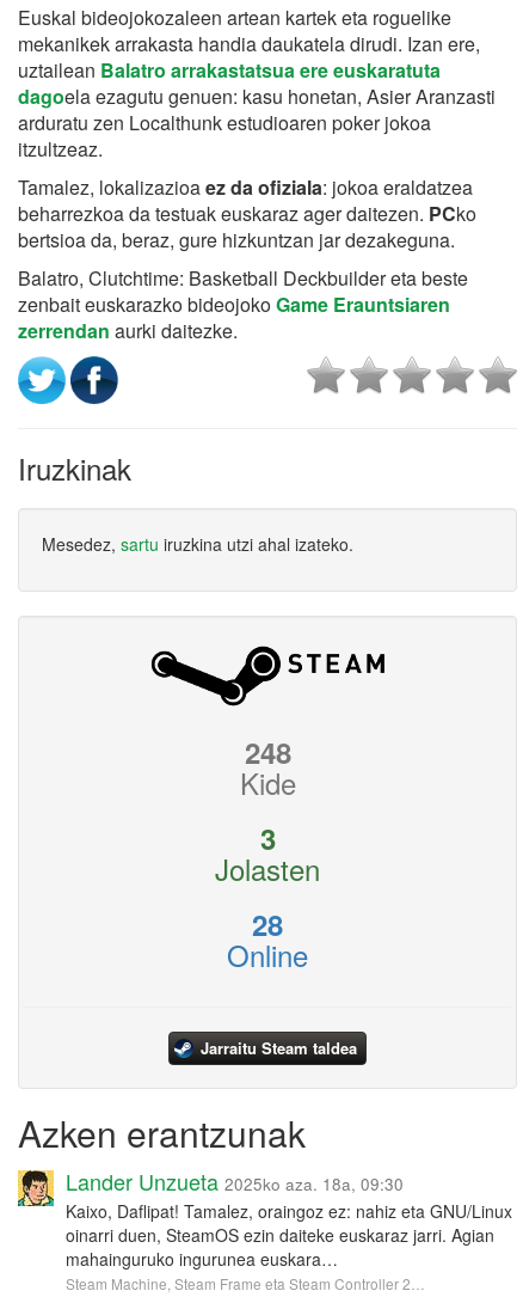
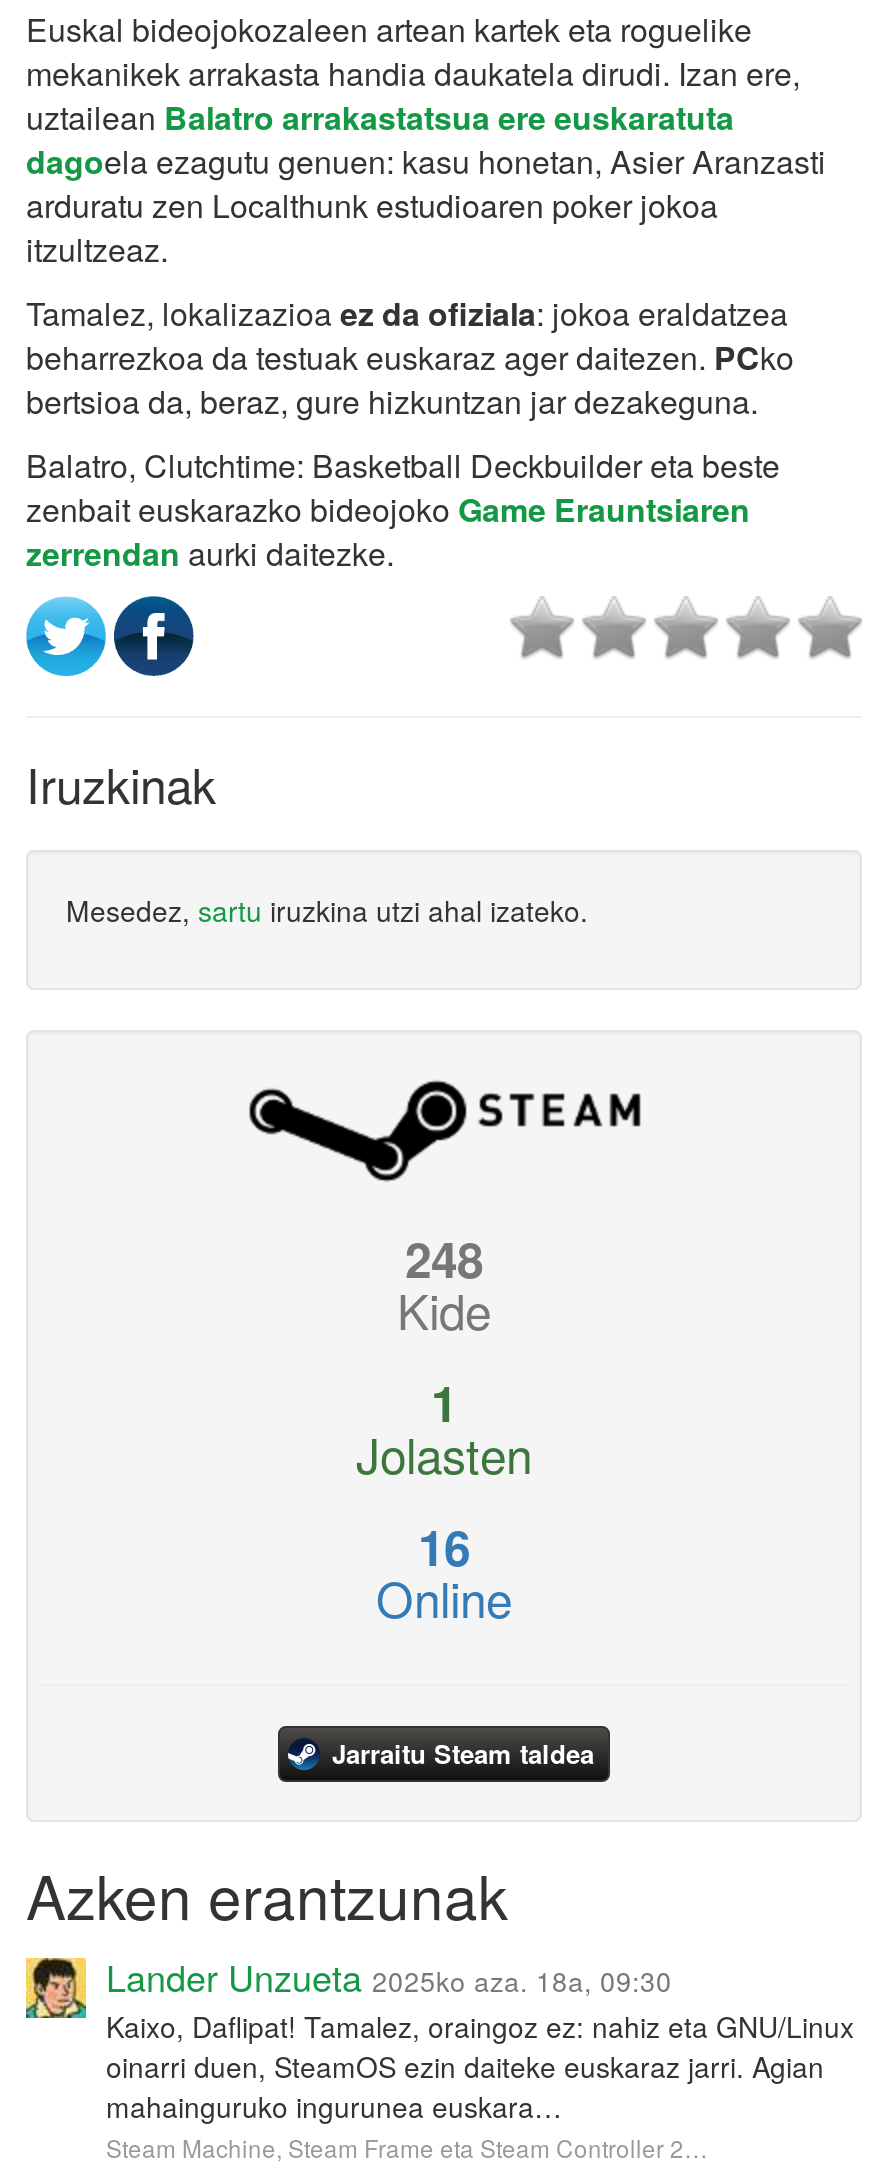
- 3
+ 1

- 28
+ 16
